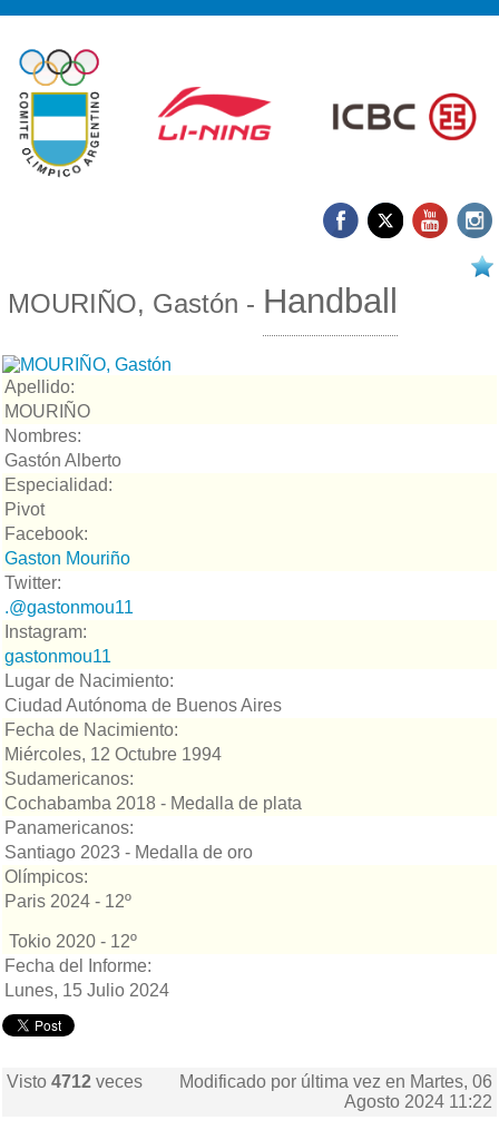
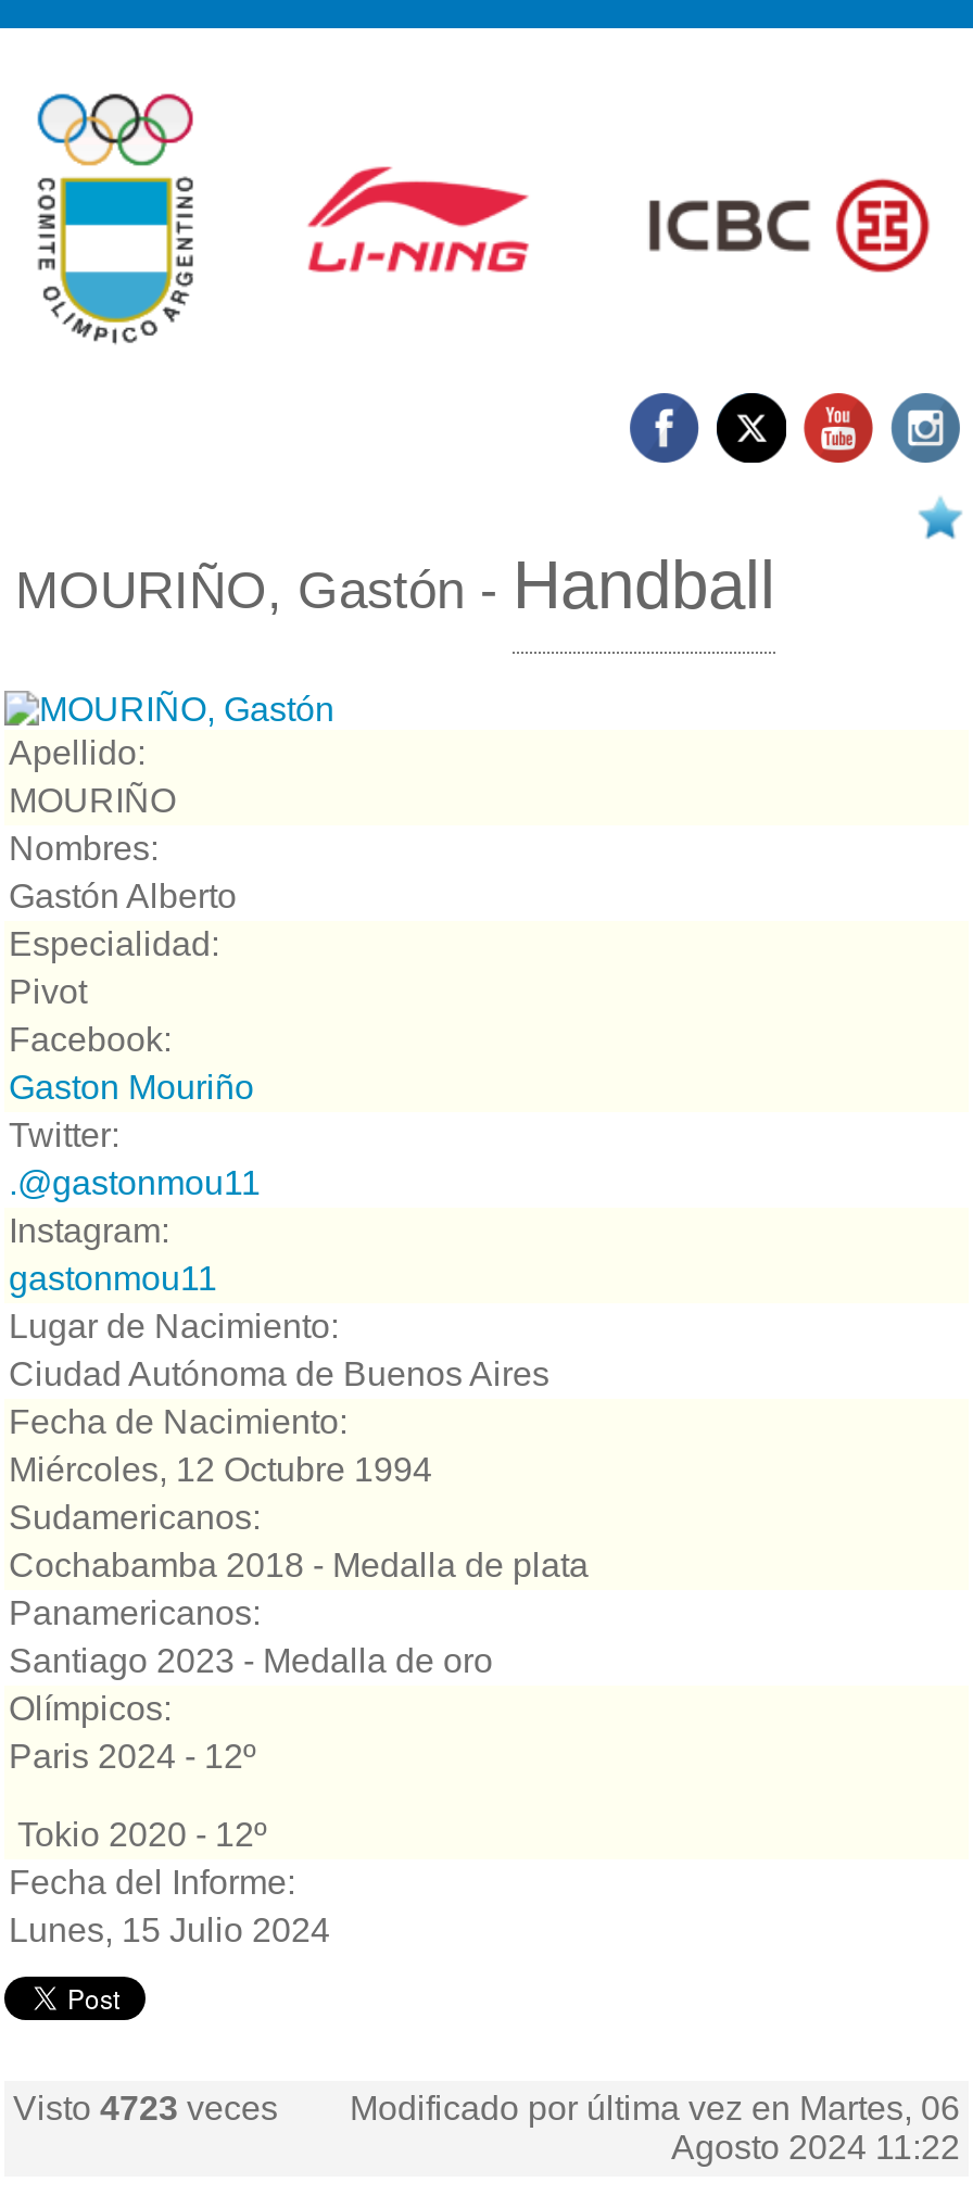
- Visto 4712 veces Modificado por última vez en Martes, 06
+ Visto 4723 veces Modificado por última vez en Martes, 06
